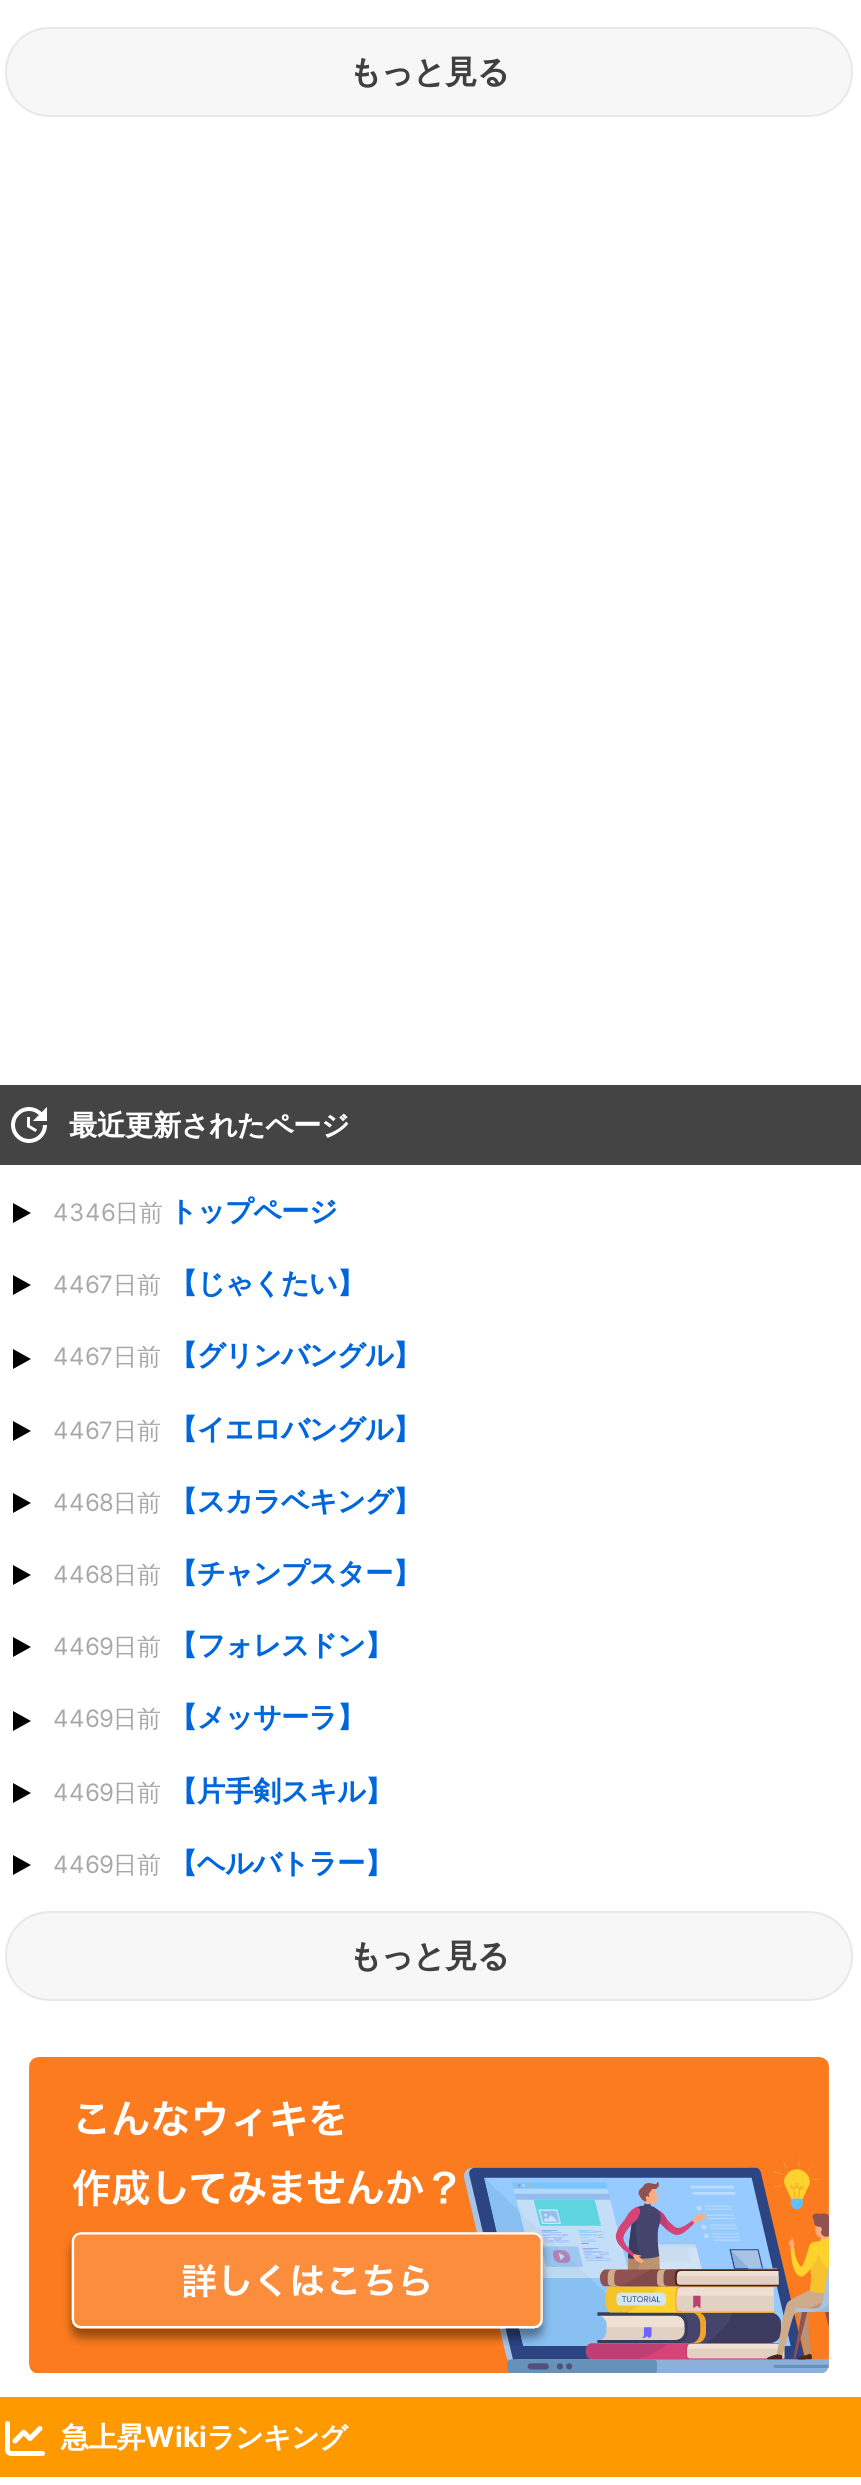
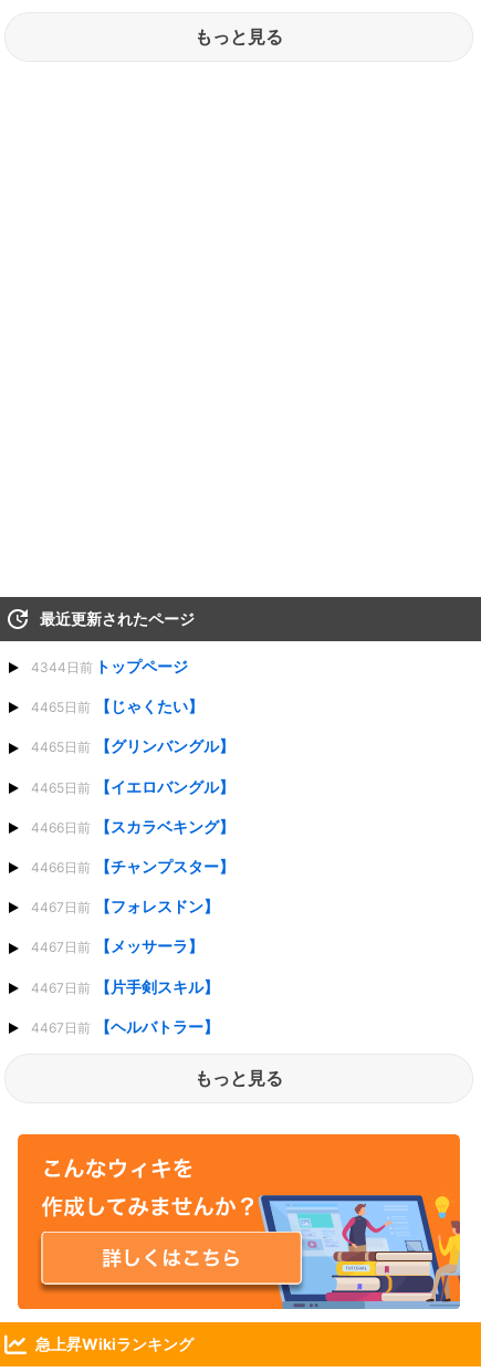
- 4346日前 トップページ
+ 4344日前 トップページ

- 4467日前 【じゃくたい】
+ 4465日前 【じゃくたい】

- 4467日前 【グリンバングル】
+ 4465日前 【グリンバングル】

- 4467日前 【イエロバングル】
+ 4465日前 【イエロバングル】

- 4468日前 【スカラベキング】
+ 4466日前 【スカラベキング】

- 4468日前 【チャンプスター】
+ 4466日前 【チャンプスター】

- 4469日前 【フォレスドン】
+ 4467日前 【フォレスドン】

- 4469日前 【メッサーラ】
+ 4467日前 【メッサーラ】

- 4469日前 【片手剣スキル】
+ 4467日前 【片手剣スキル】

- 4469日前 【ヘルバトラー】
+ 4467日前 【ヘルバトラー】
